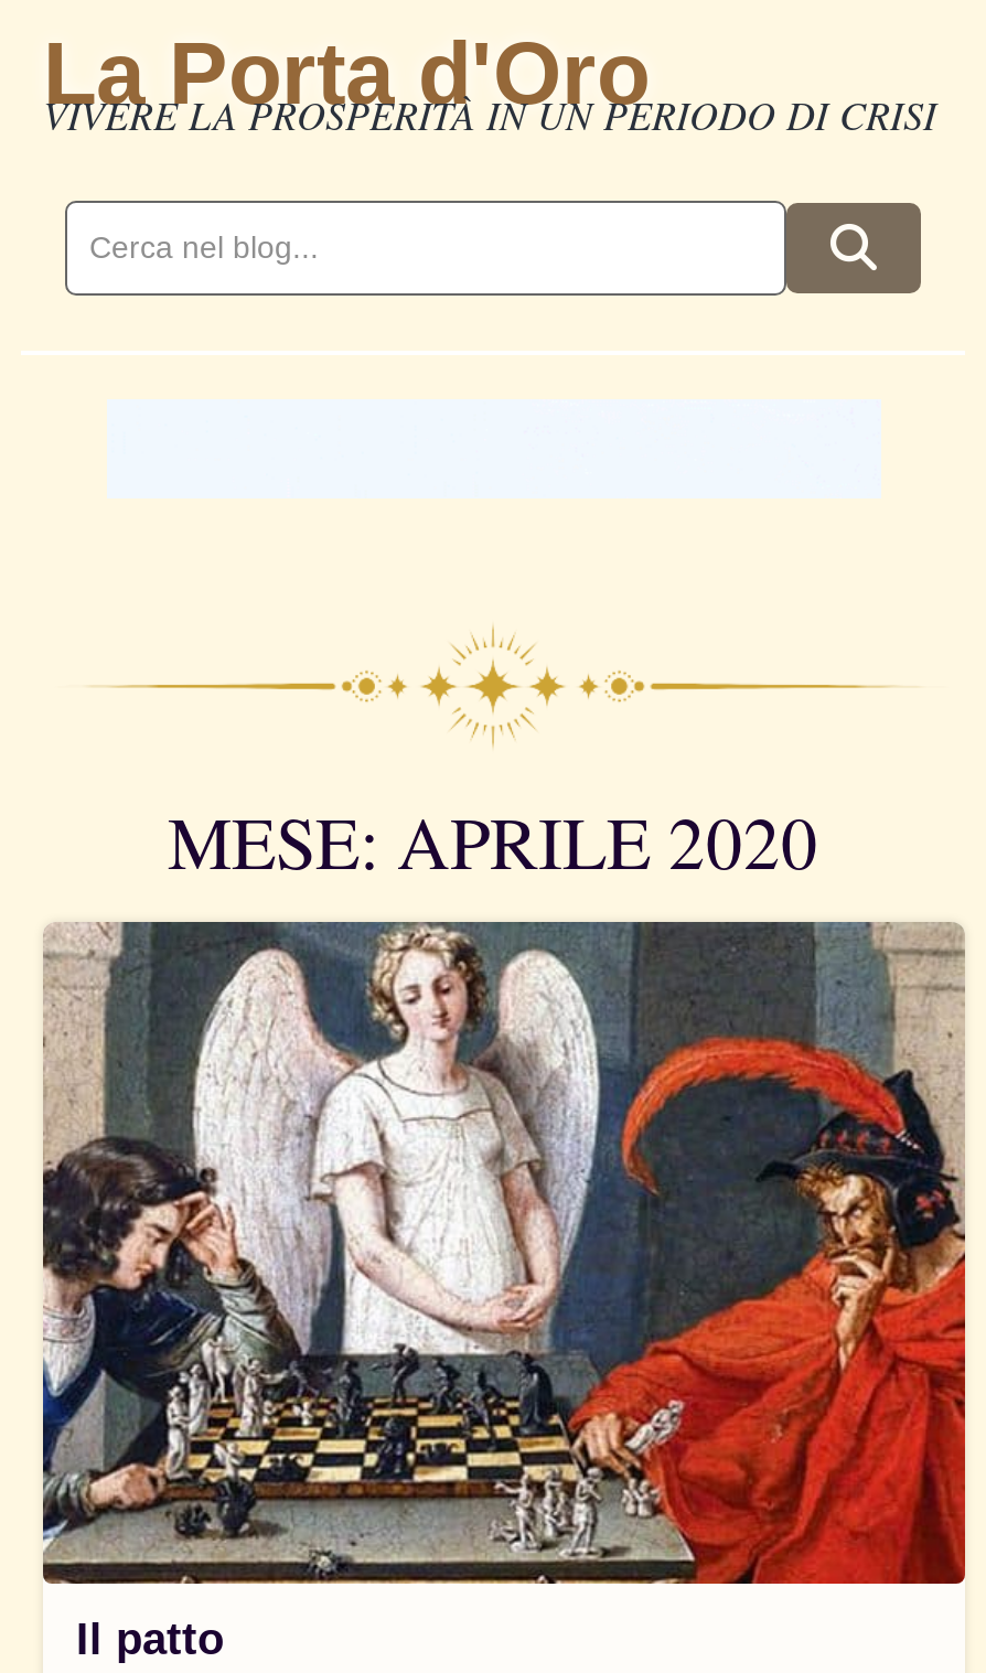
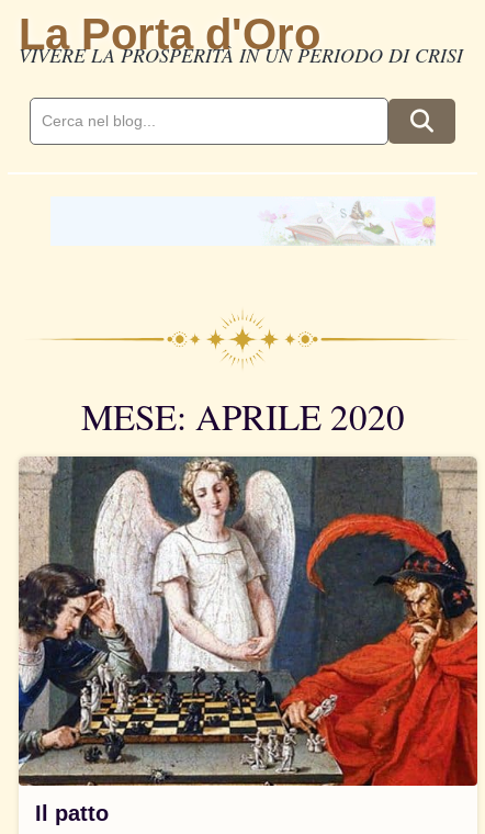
+ [image]
